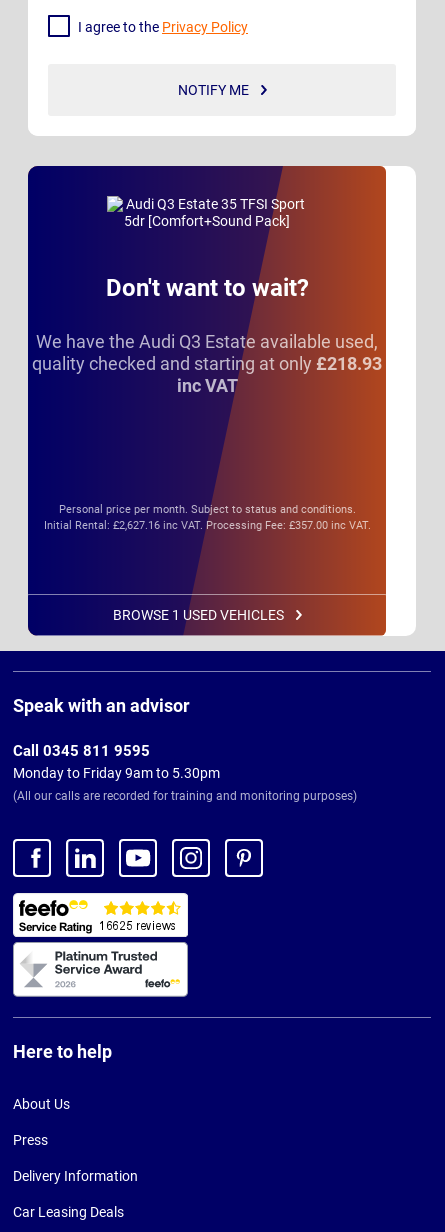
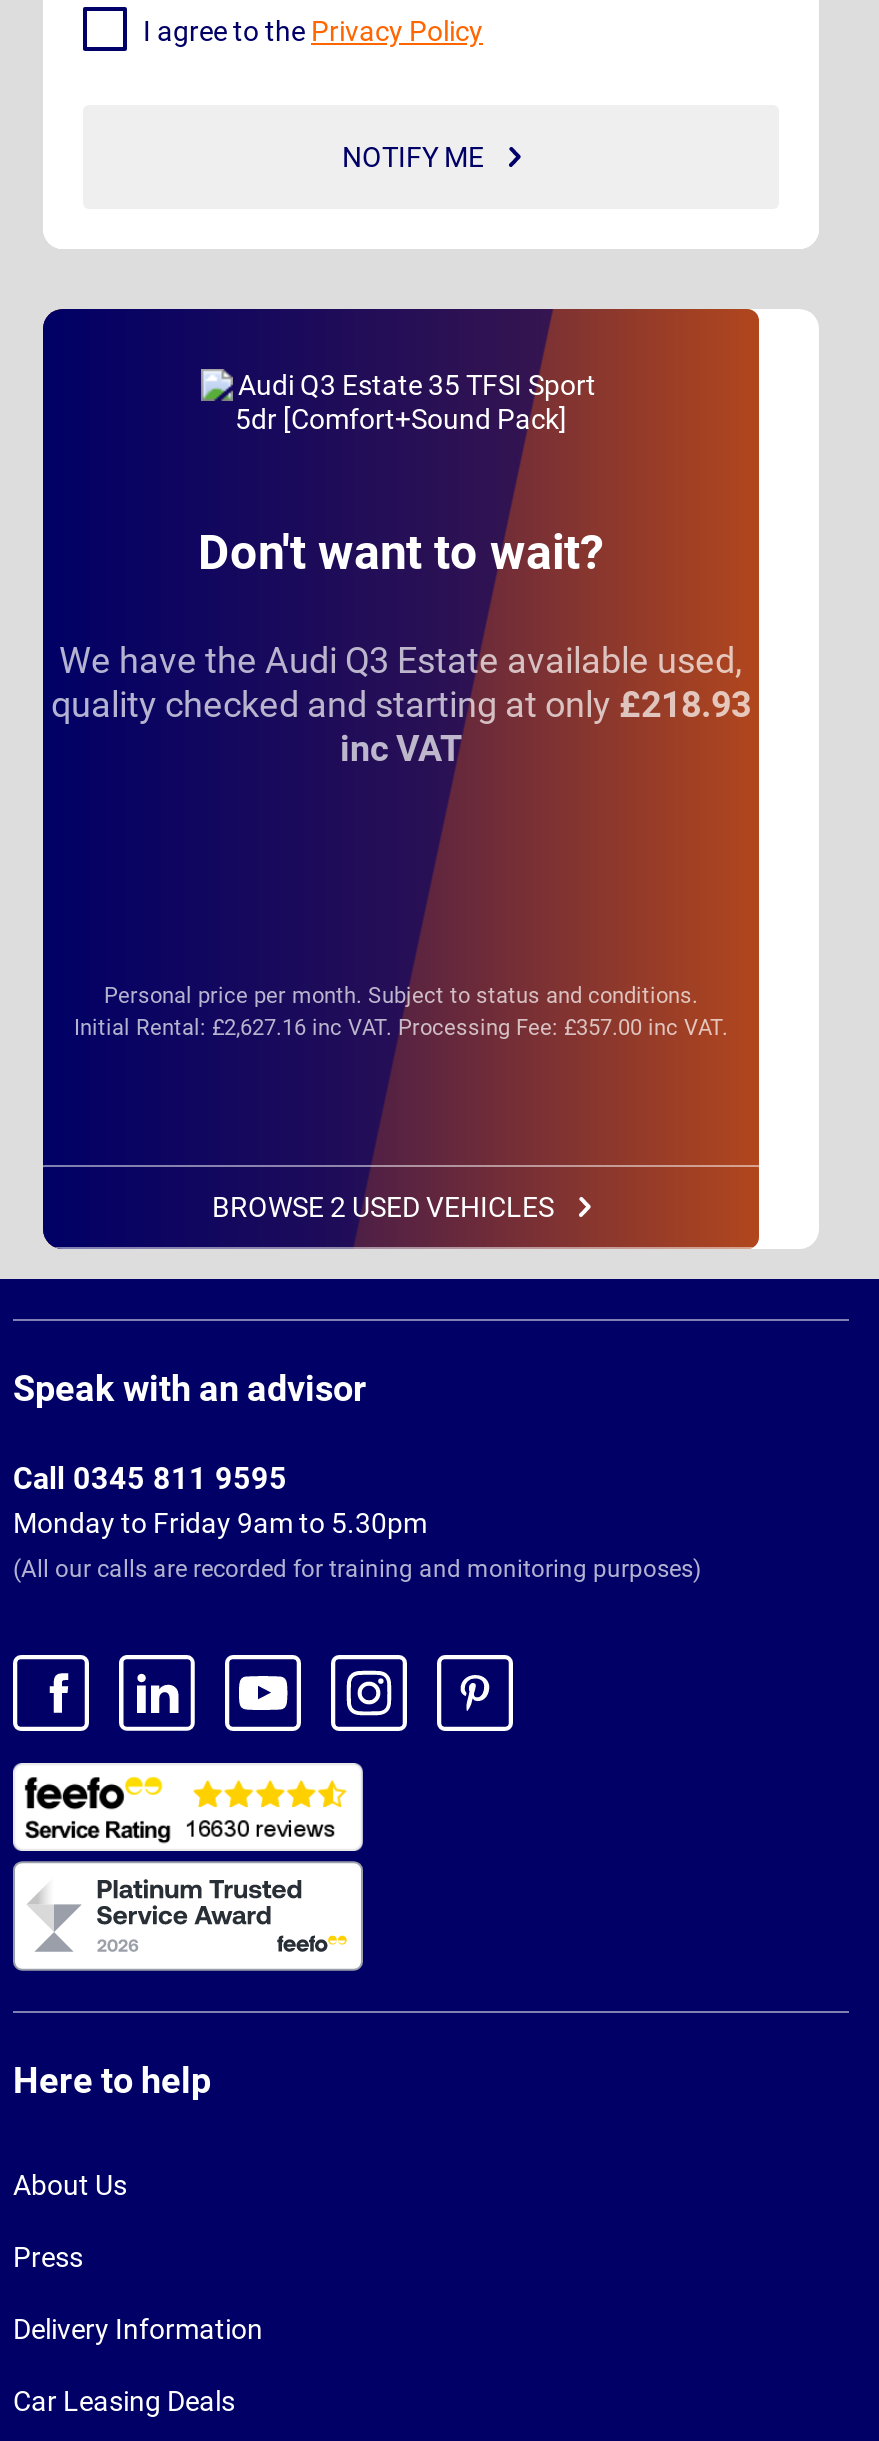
- BROWSE 1 USED VEHICLES
+ BROWSE 2 USED VEHICLES
